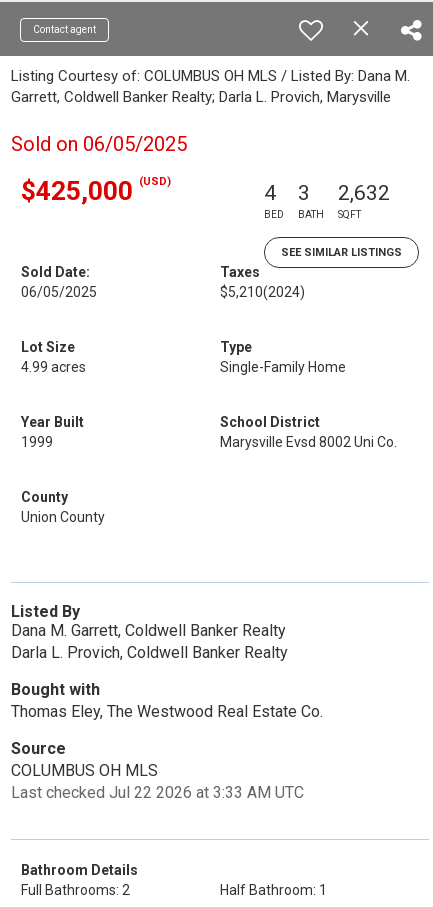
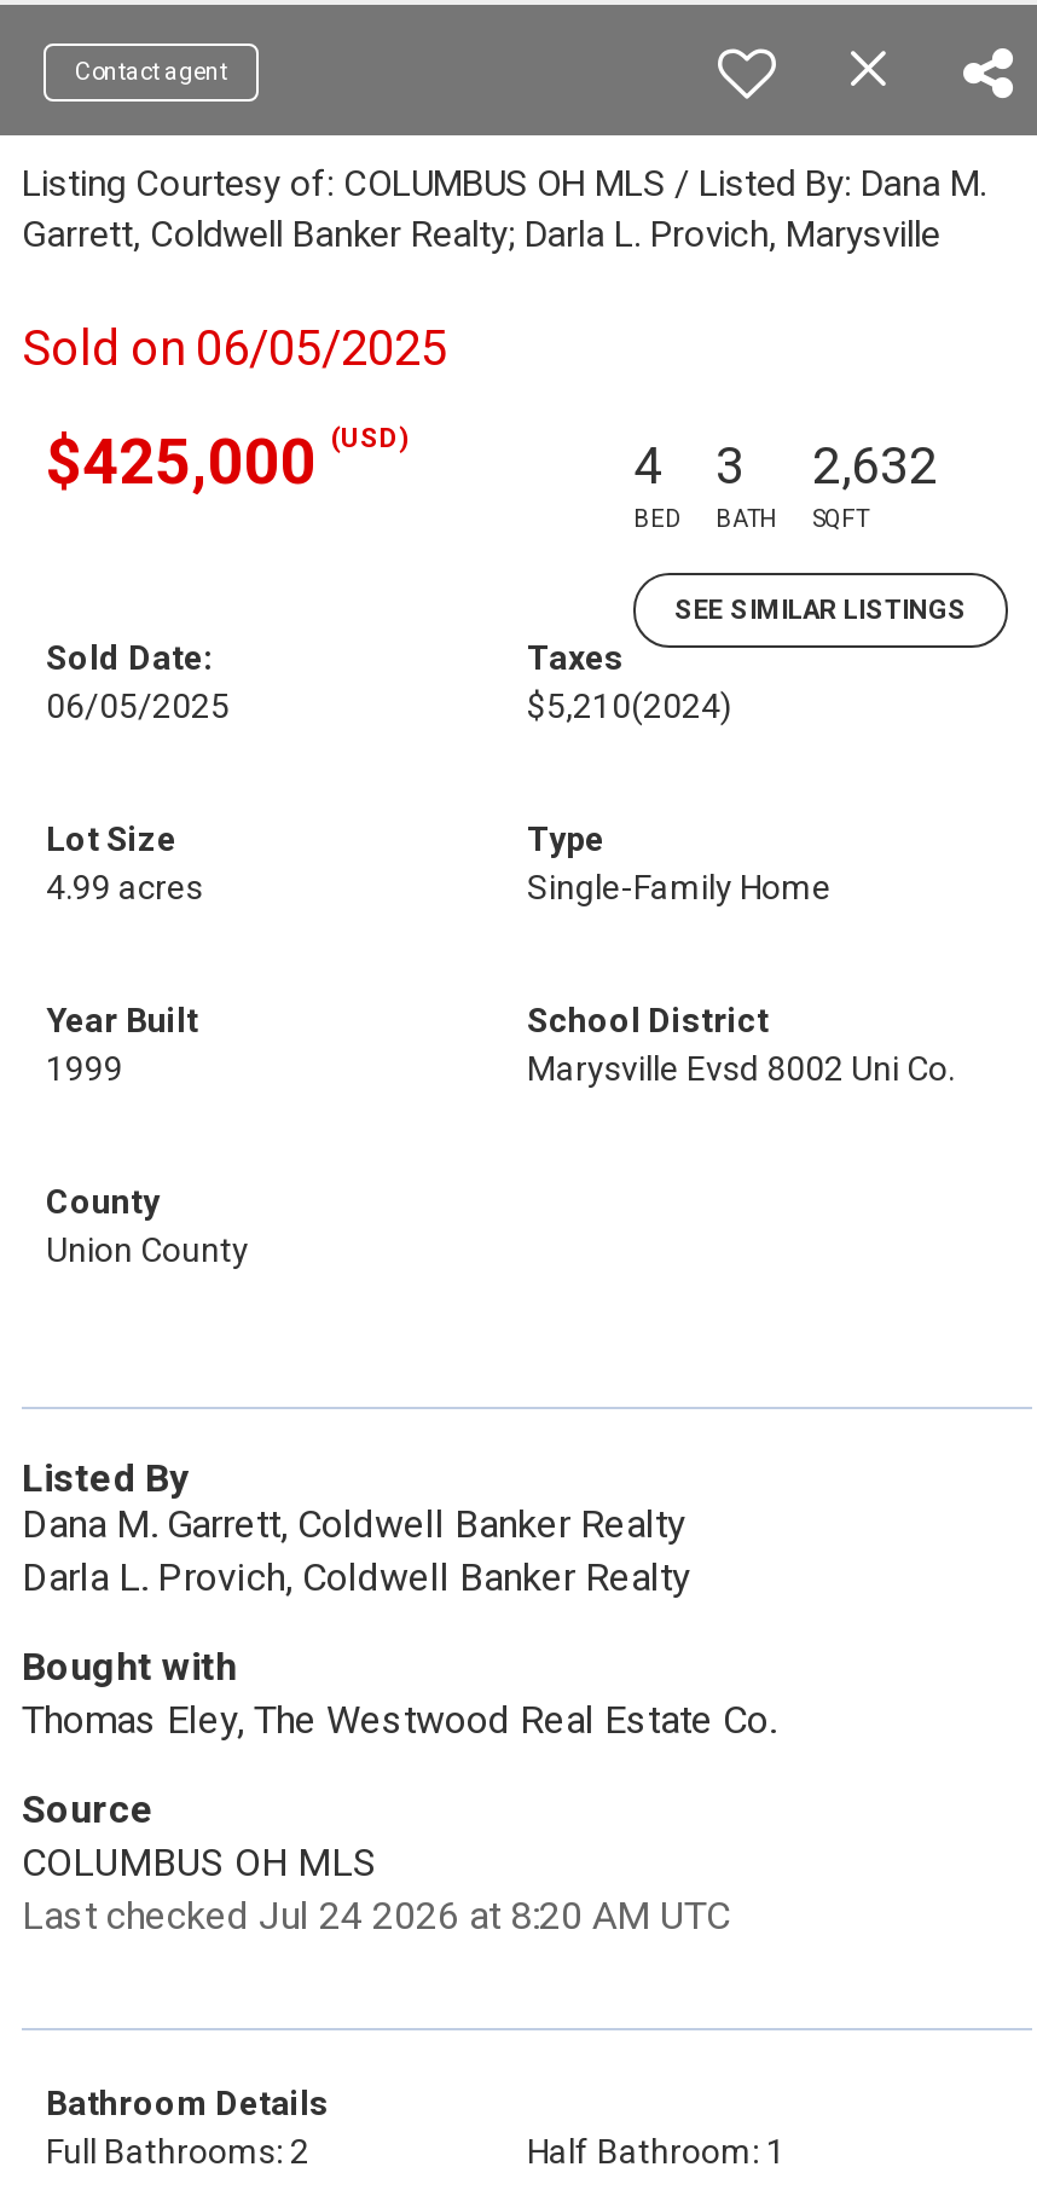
- Last checked Jul 22 2026 at 3:33 AM UTC
+ Last checked Jul 24 2026 at 8:20 AM UTC
